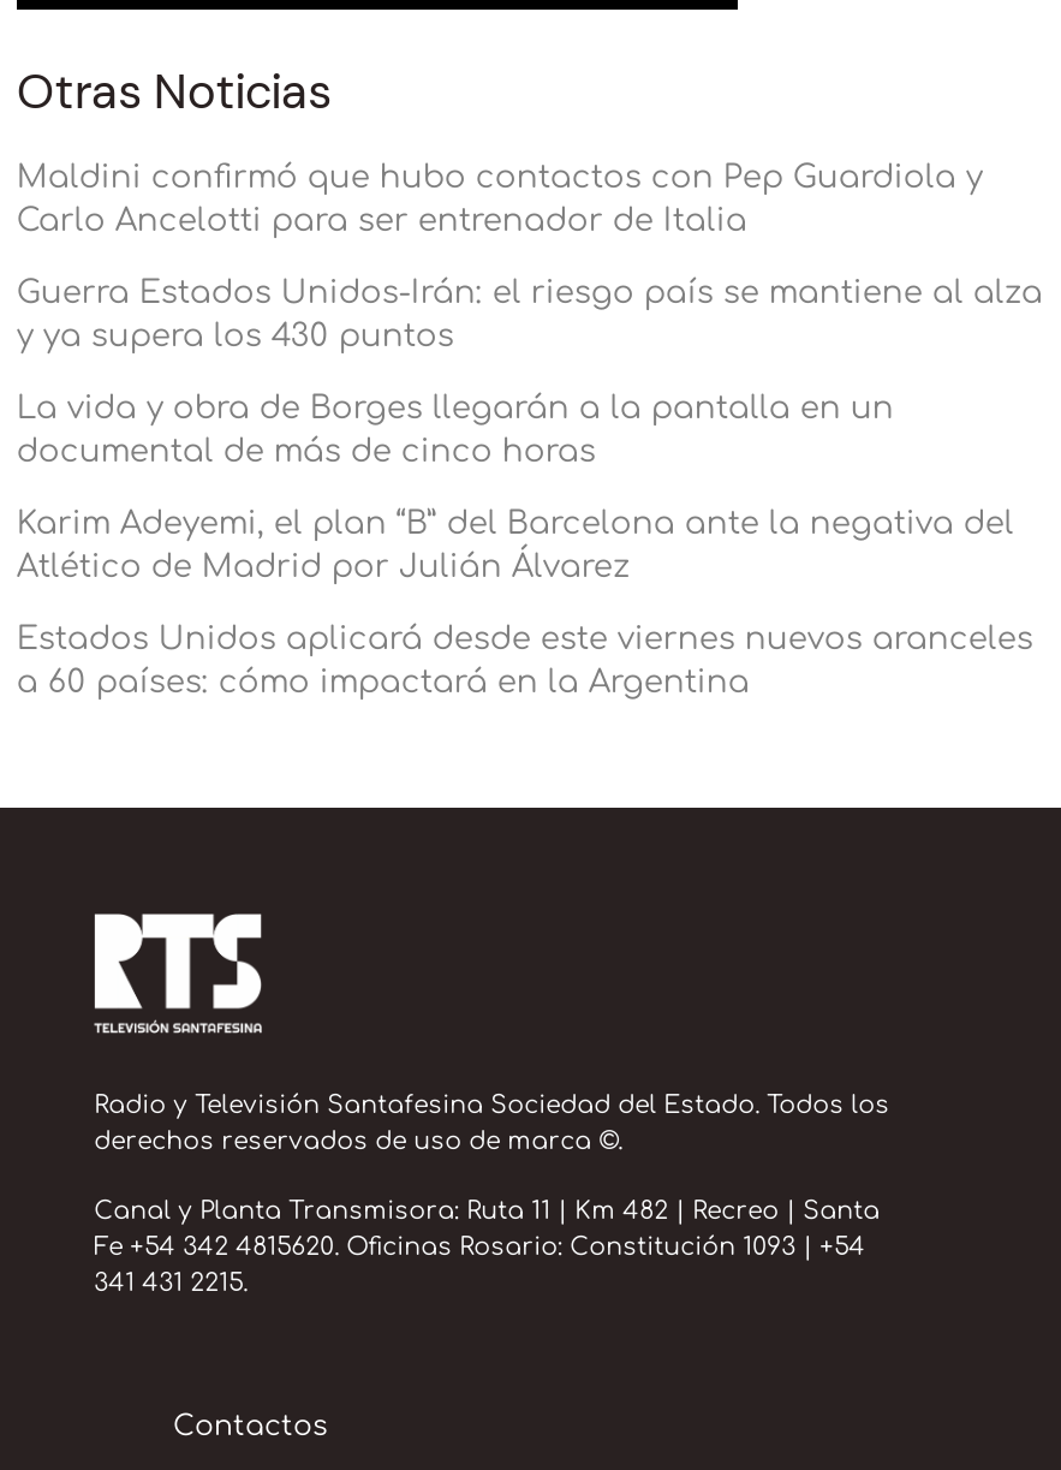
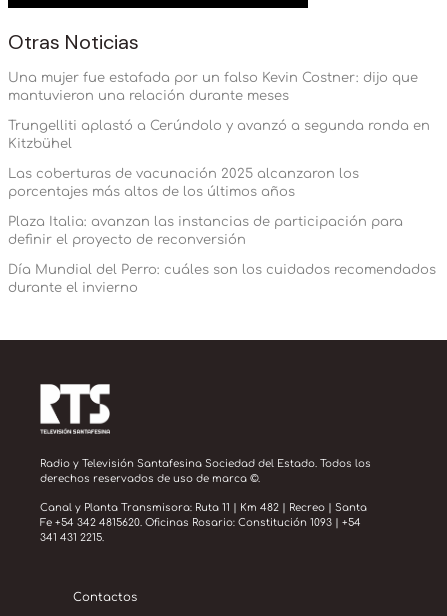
- Maldini confirmó que hubo contactos con Pep Guardiola y
- Carlo Ancelotti para ser entrenador de Italia
+ Una mujer fue estafada por un falso Kevin Costner: dijo que
+ mantuvieron una relación durante meses

- Guerra Estados Unidos-Irán: el riesgo país se mantiene al alza
- y ya supera los 430 puntos
+ Trungelliti aplastó a Cerúndolo y avanzó a segunda ronda en
+ Kitzbühel

- La vida y obra de Borges llegarán a la pantalla en un
- documental de más de cinco horas
+ Las coberturas de vacunación 2025 alcanzaron los
+ porcentajes más altos de los últimos años

- Karim Adeyemi, el plan “B” del Barcelona ante la negativa del
- Atlético de Madrid por Julián Álvarez
+ Plaza Italia: avanzan las instancias de participación para
+ definir el proyecto de reconversión

- Estados Unidos aplicará desde este viernes nuevos aranceles
- a 60 países: cómo impactará en la Argentina
+ Día Mundial del Perro: cuáles son los cuidados recomendados
+ durante el invierno
